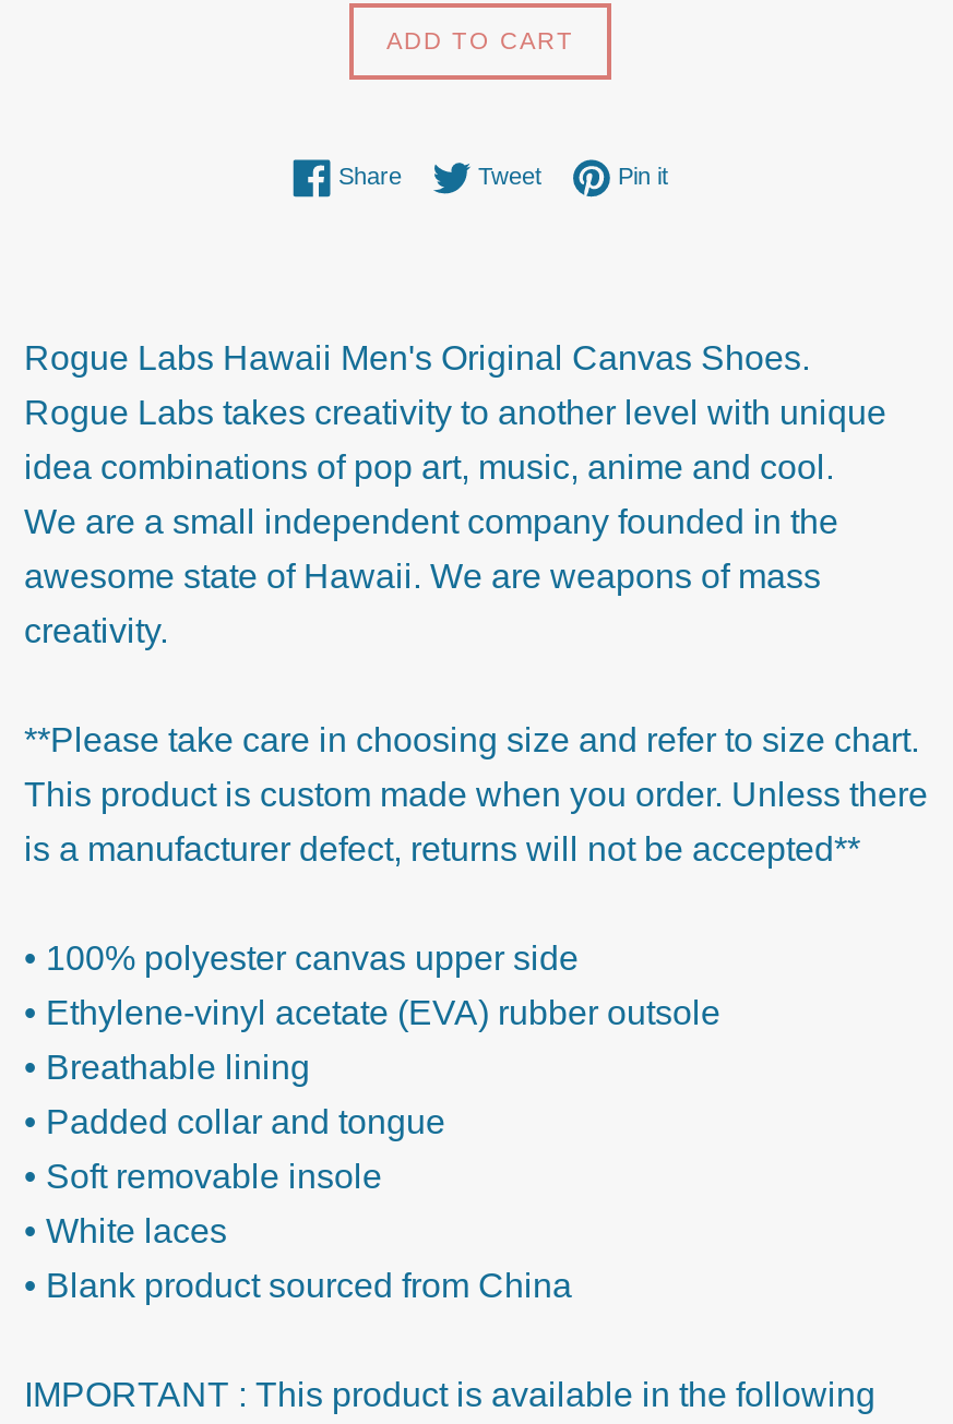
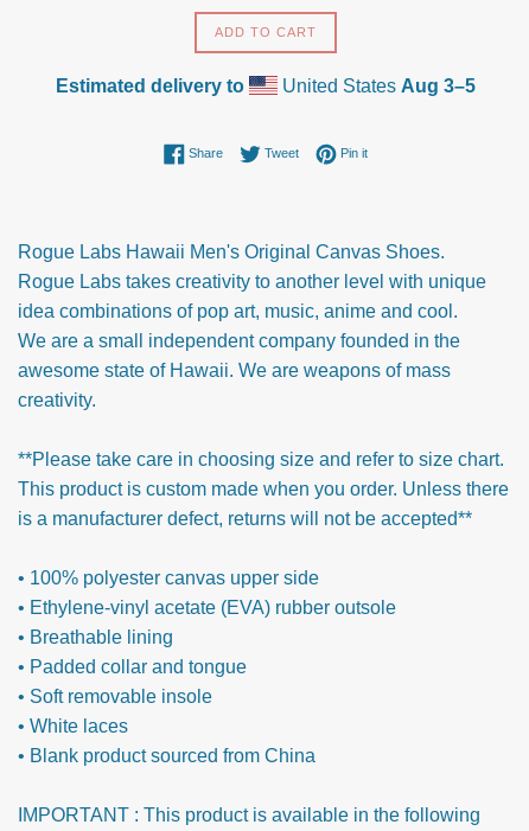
+ Estimated delivery to
+ United States Aug 3–5
